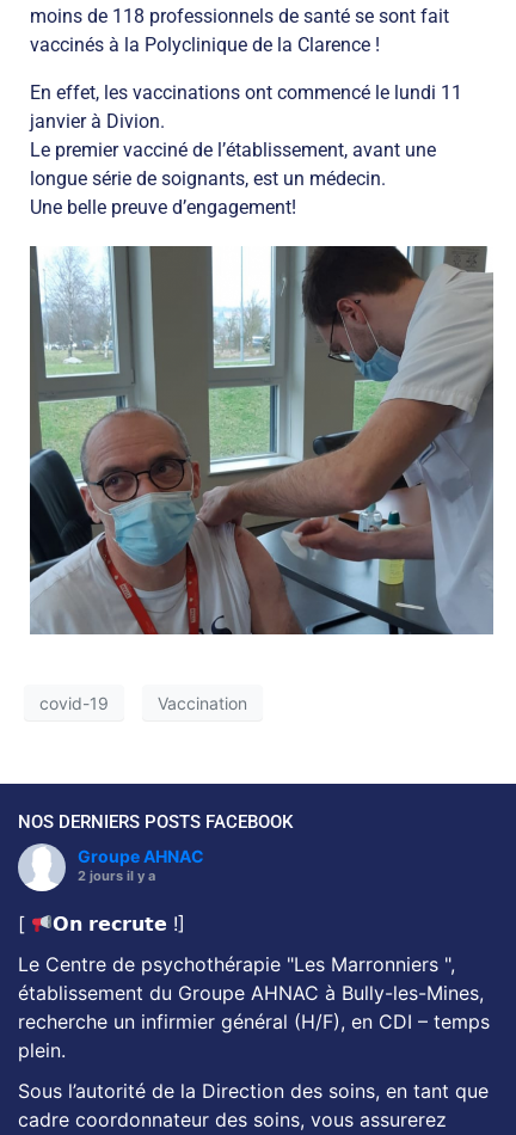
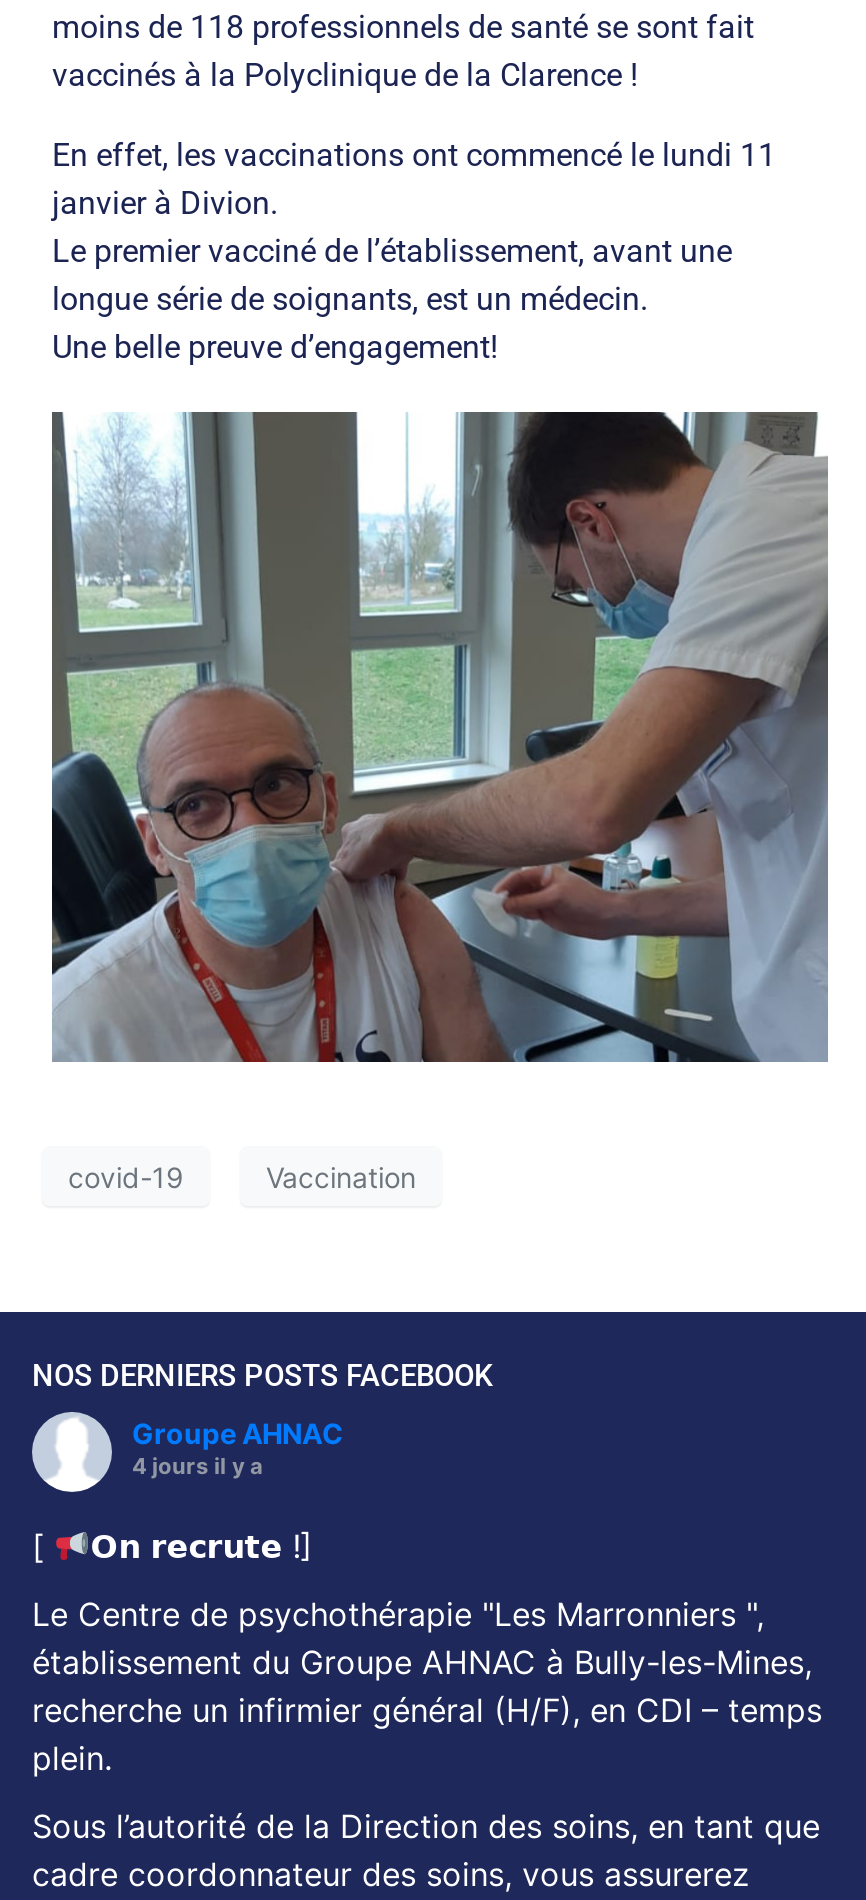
- 2 jours il y a
+ 4 jours il y a
